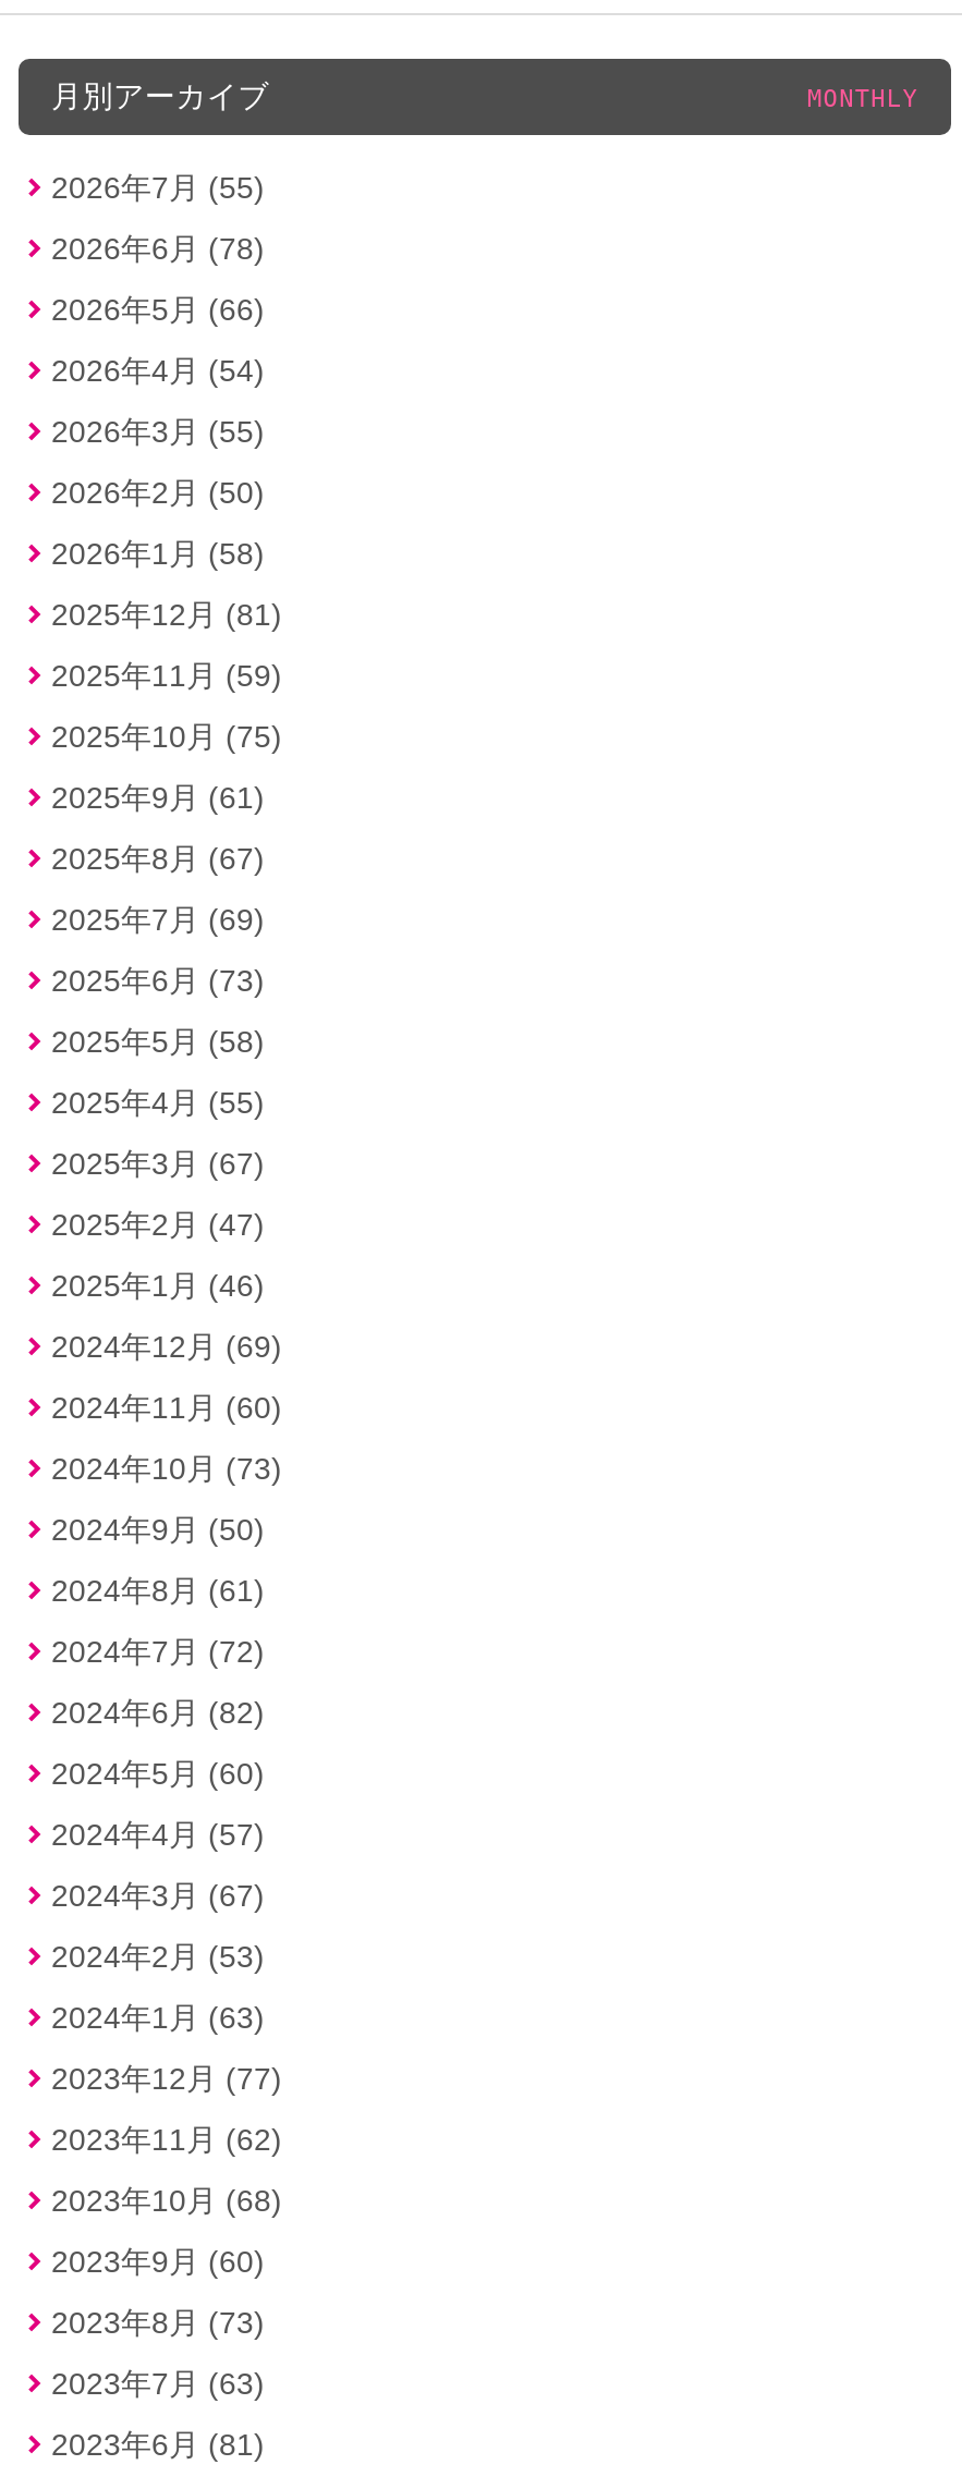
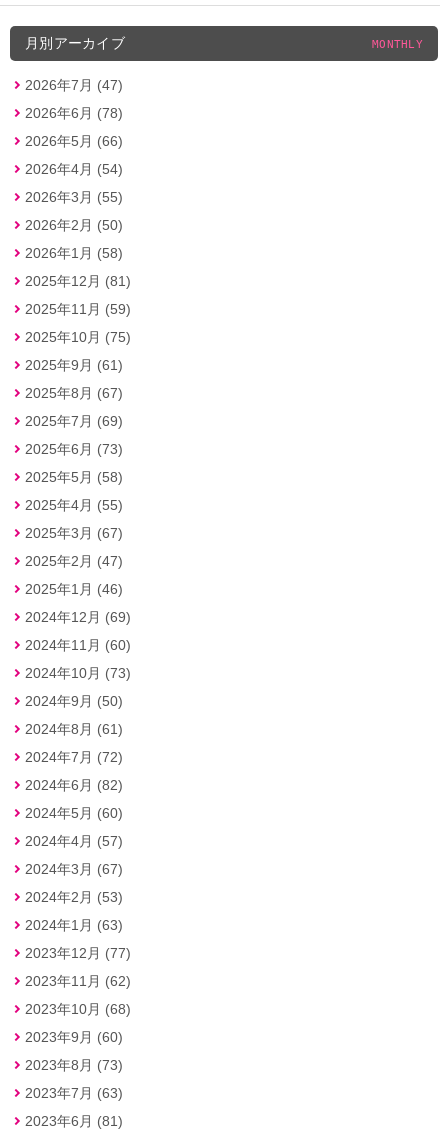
- 2026年7月 (55)
+ 2026年7月 (47)
